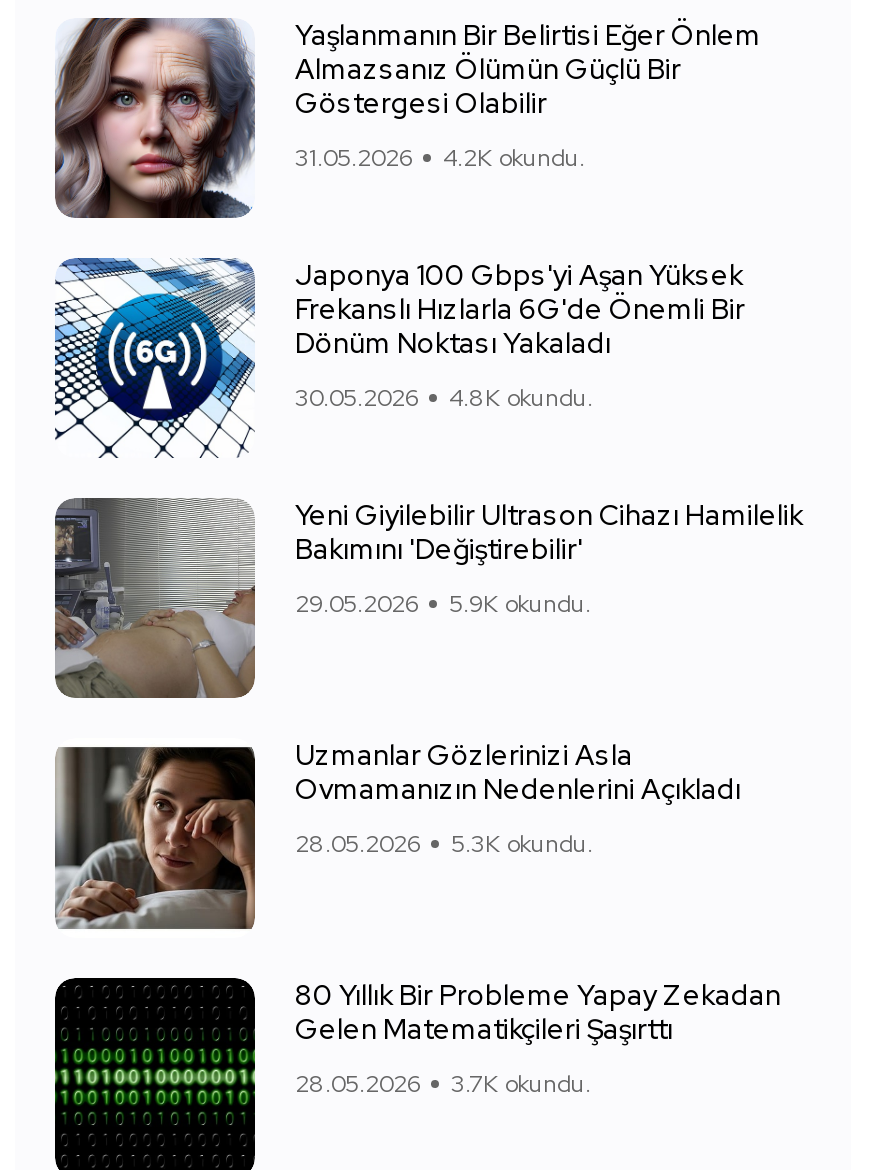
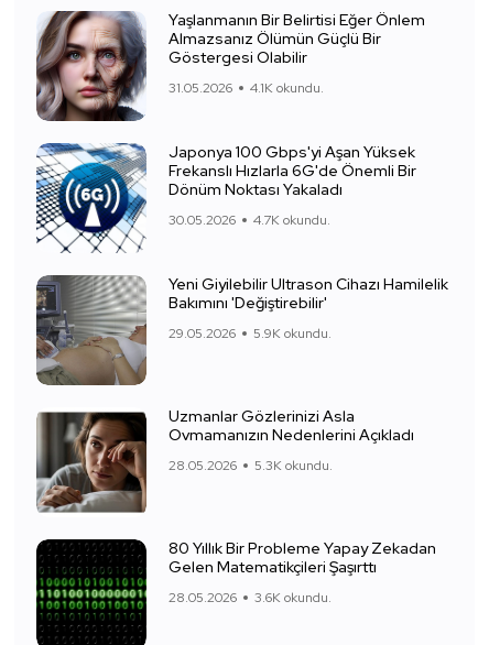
- 31.05.2026 4.2K okundu.
+ 31.05.2026 4.1K okundu.

- 30.05.2026 4.8K okundu.
+ 30.05.2026 4.7K okundu.

- 28.05.2026 3.7K okundu.
+ 28.05.2026 3.6K okundu.
